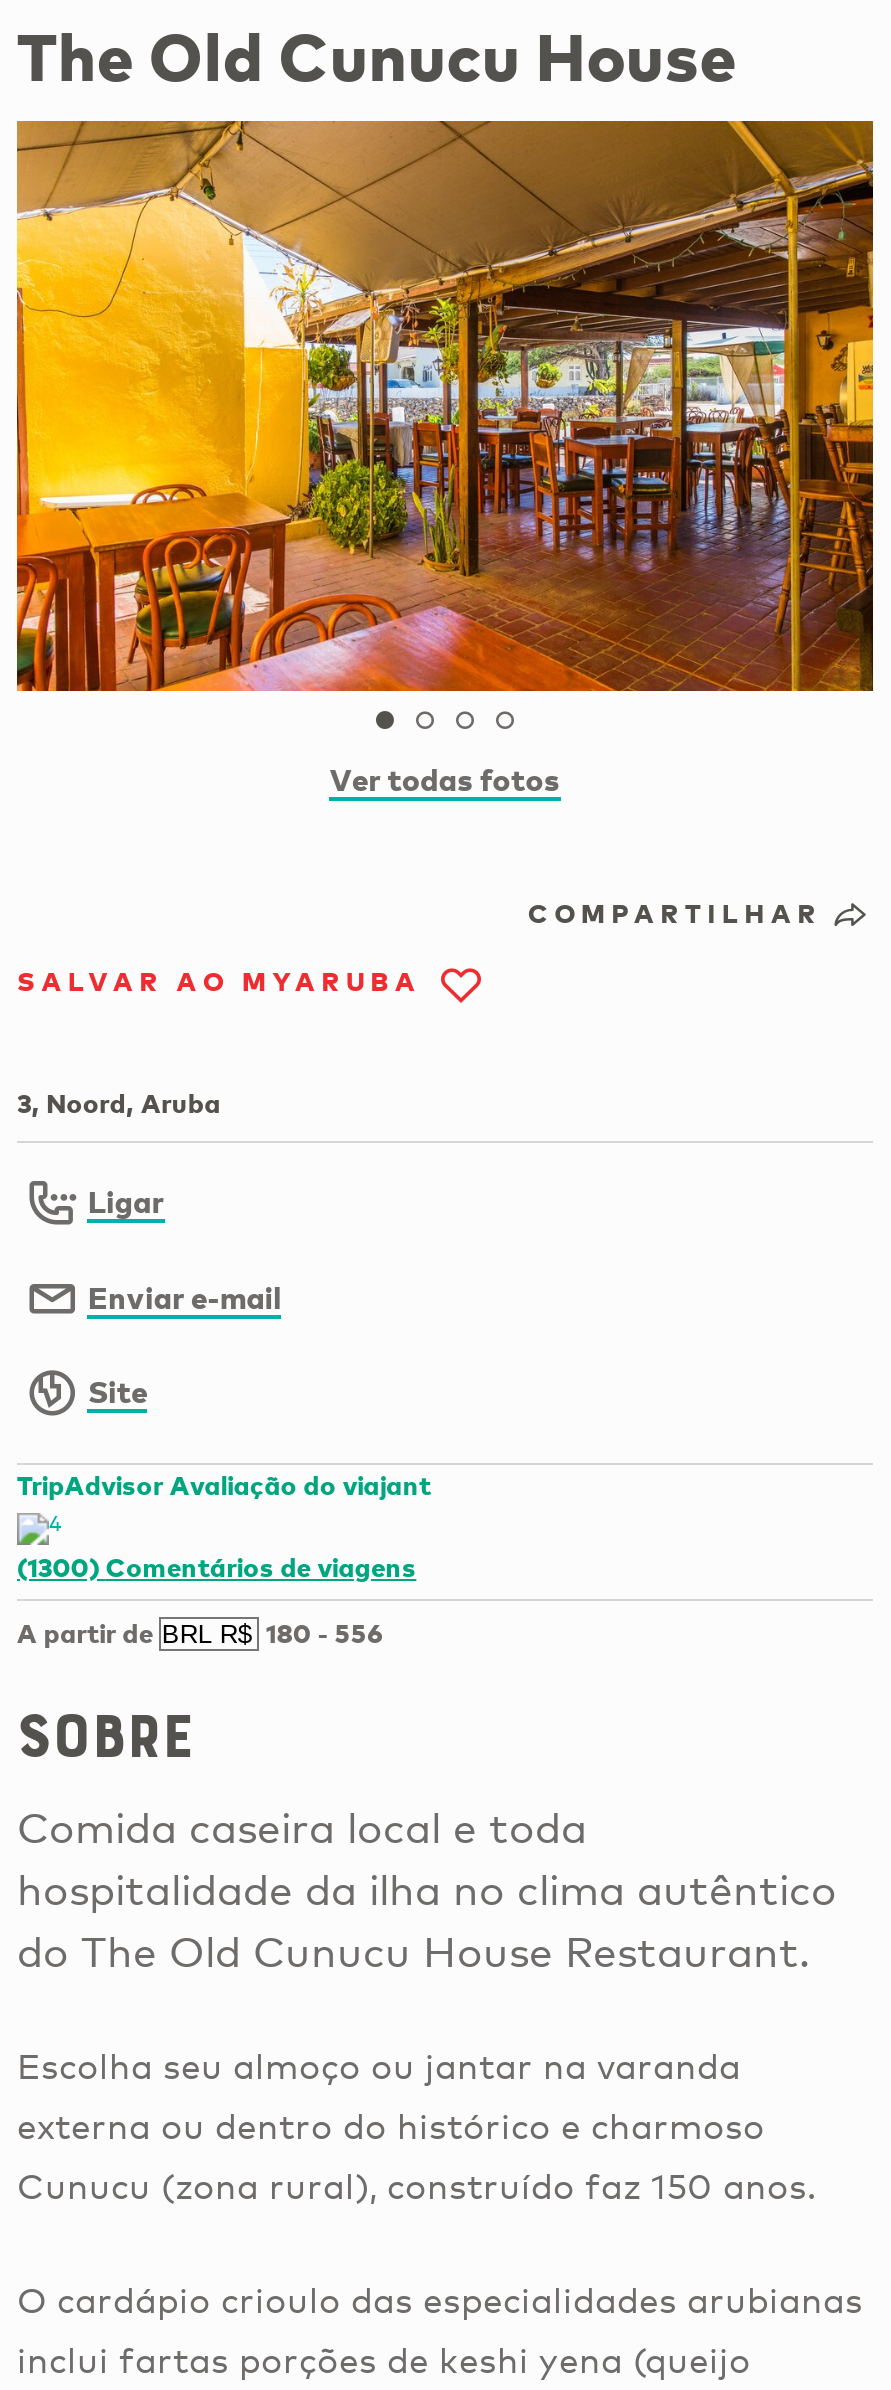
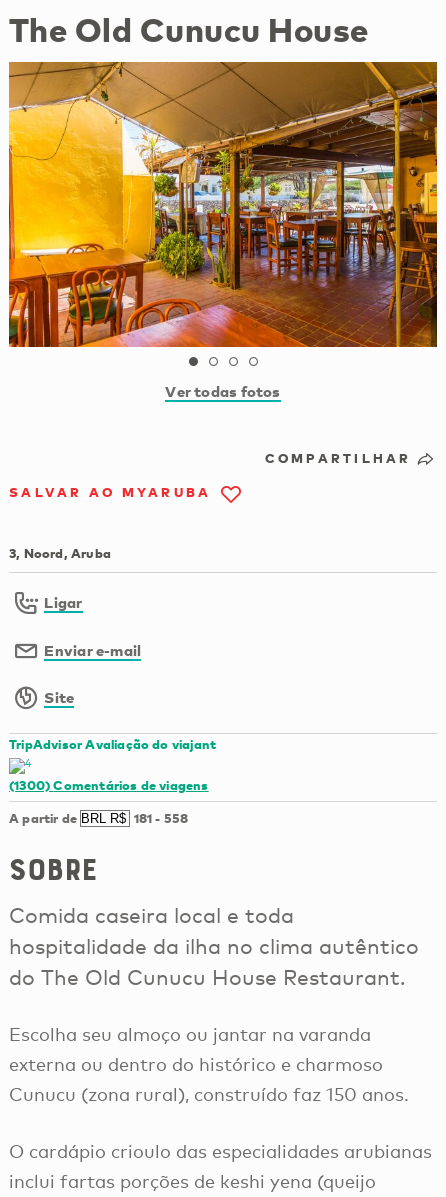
- 180 - 556
+ 181 - 558
